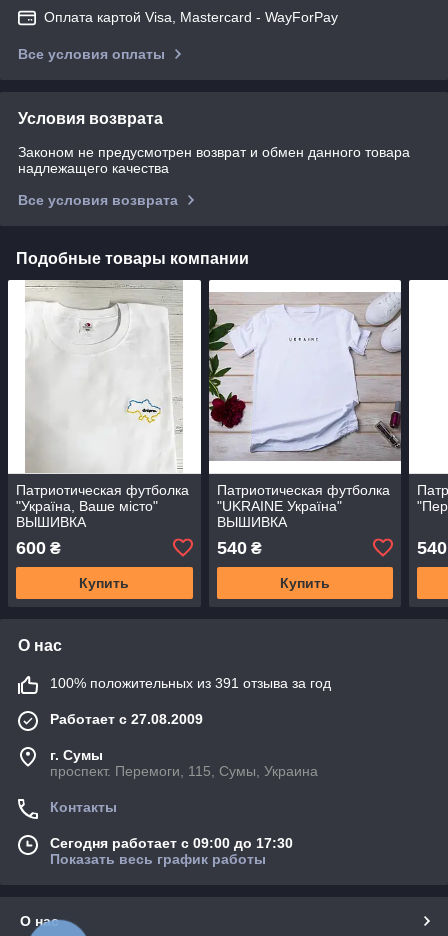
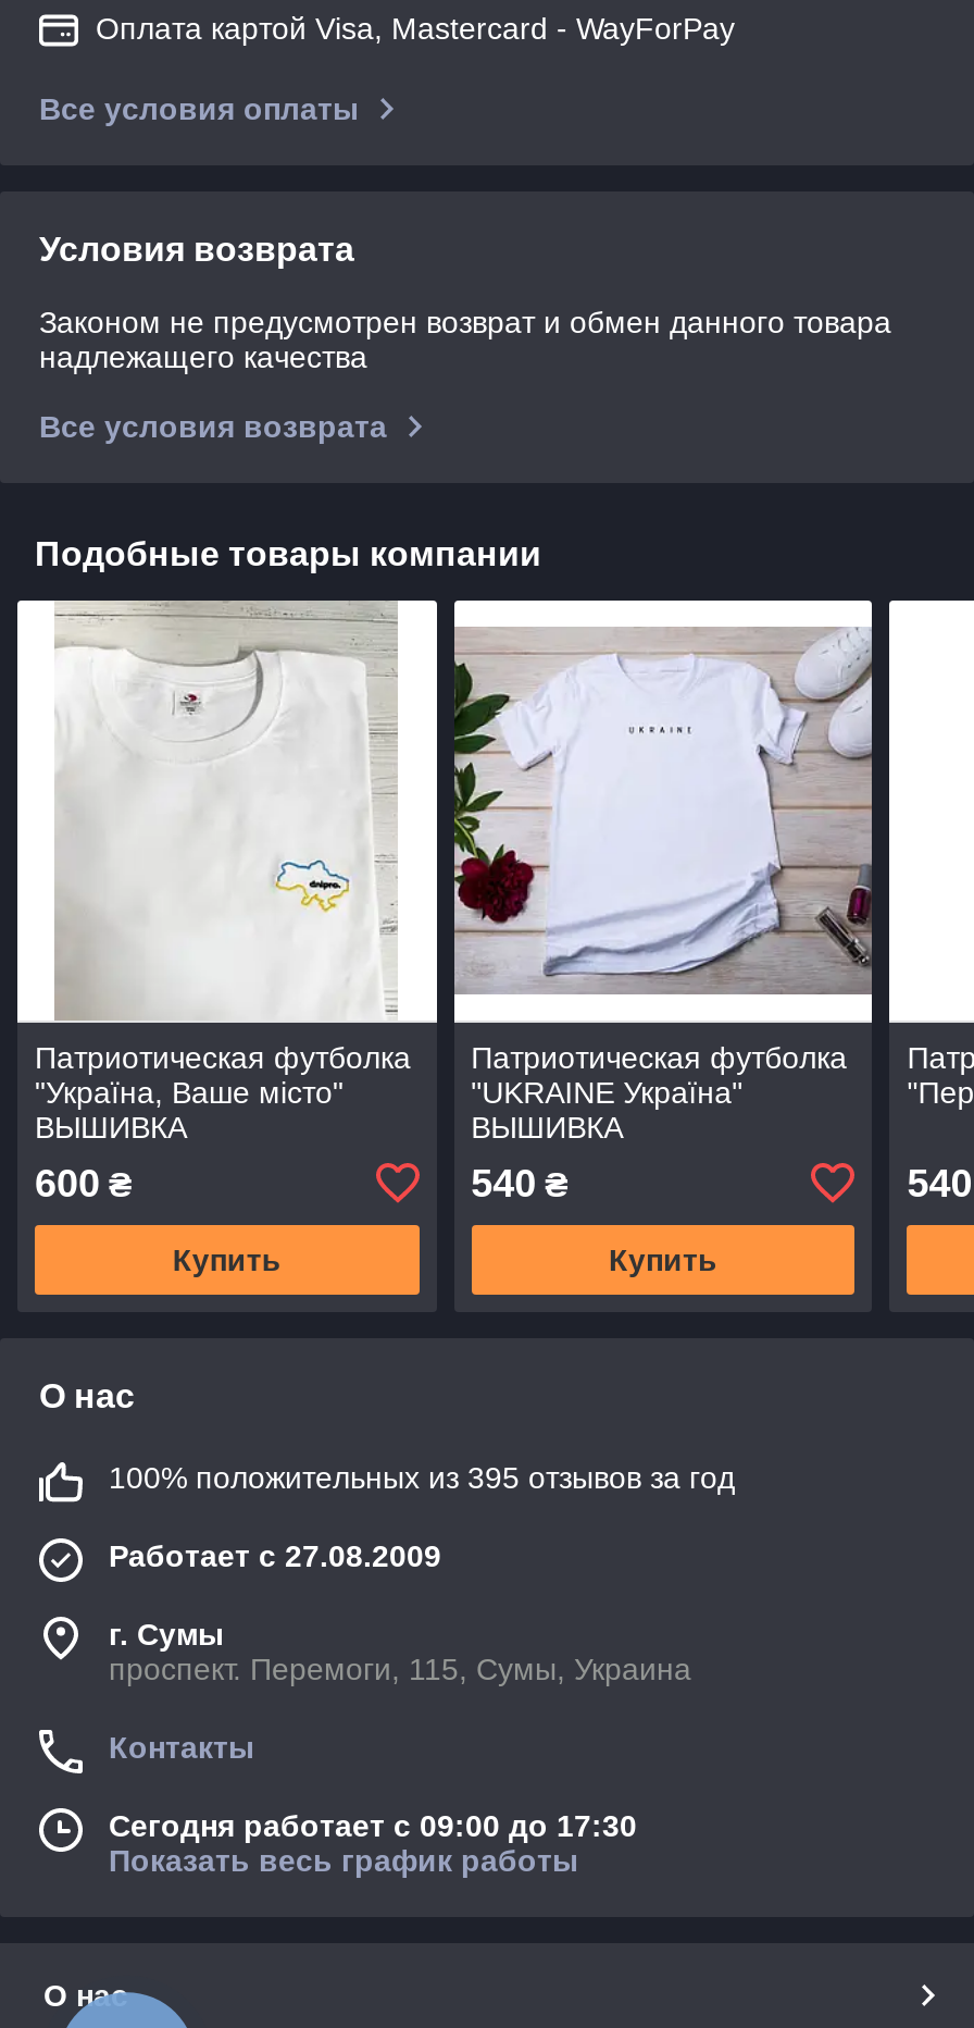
- 100% положительных из 391 отзыва за год
+ 100% положительных из 395 отзывов за год
